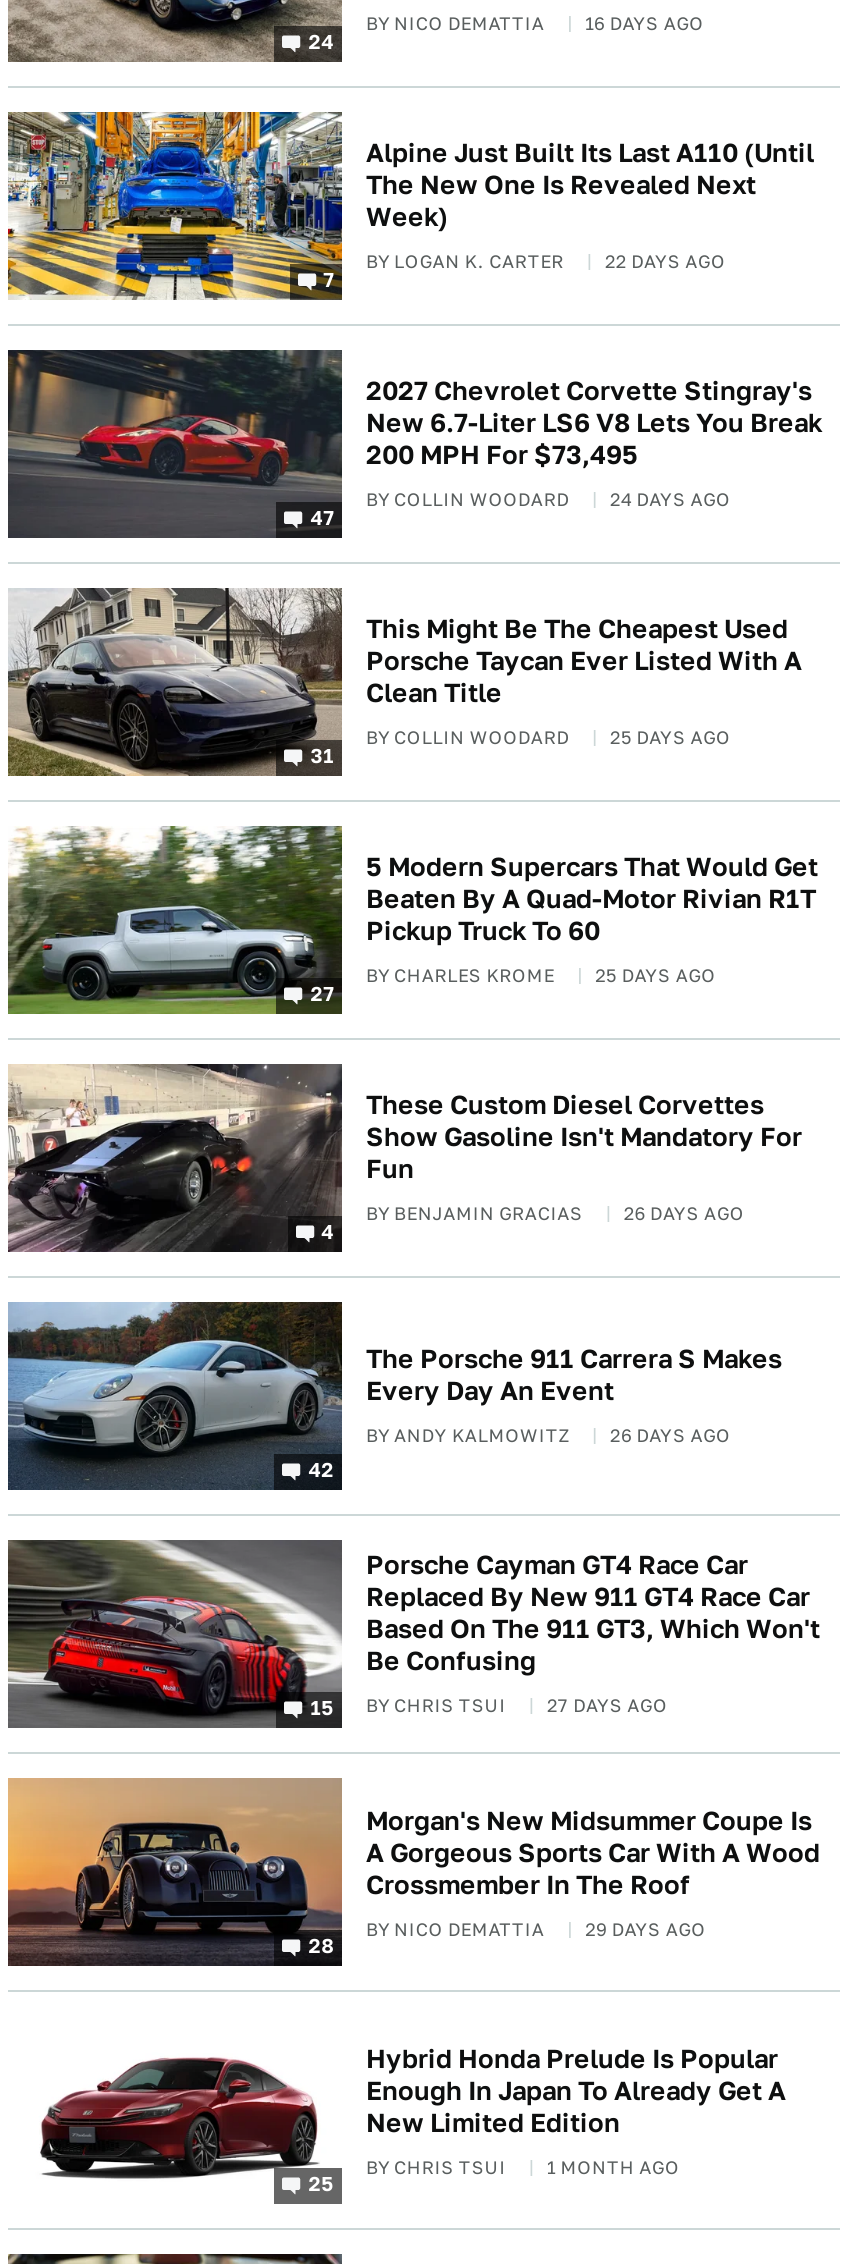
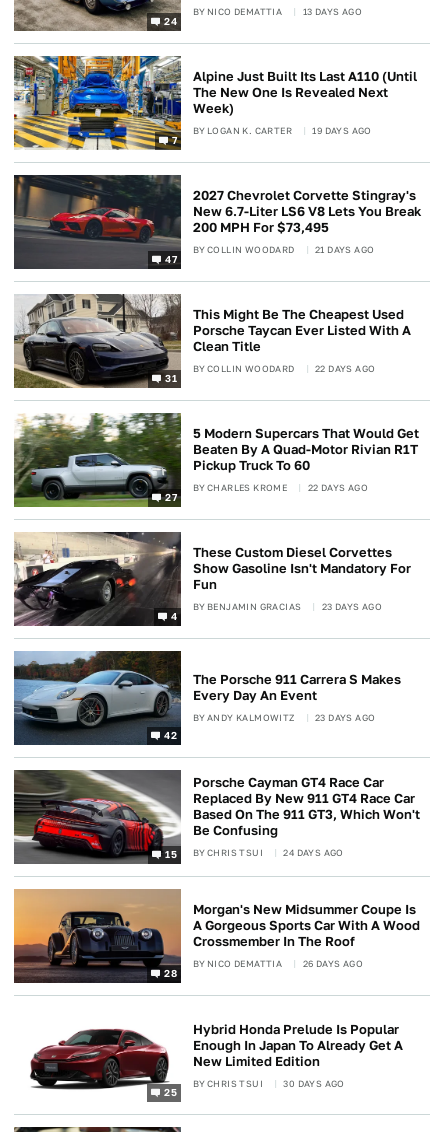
- BY NICO DEMATTIA 16 DAYS AGO
+ BY NICO DEMATTIA 13 DAYS AGO

- BY LOGAN K. CARTER 22 DAYS AGO
+ BY LOGAN K. CARTER 19 DAYS AGO

- BY COLLIN WOODARD 24 DAYS AGO
+ BY COLLIN WOODARD 21 DAYS AGO

- BY COLLIN WOODARD 25 DAYS AGO
+ BY COLLIN WOODARD 22 DAYS AGO

- BY CHARLES KROME 25 DAYS AGO
+ BY CHARLES KROME 22 DAYS AGO

- BY BENJAMIN GRACIAS 26 DAYS AGO
+ BY BENJAMIN GRACIAS 23 DAYS AGO

- BY ANDY KALMOWITZ 26 DAYS AGO
+ BY ANDY KALMOWITZ 23 DAYS AGO

- 15 BY CHRIS TSUI 27 DAYS AGO
+ 15 BY CHRIS TSUI 24 DAYS AGO

- BY NICO DEMATTIA 29 DAYS AGO
+ BY NICO DEMATTIA 26 DAYS AGO

- BY CHRIS TSUI 1 MONTH AGO
+ BY CHRIS TSUI 30 DAYS AGO
